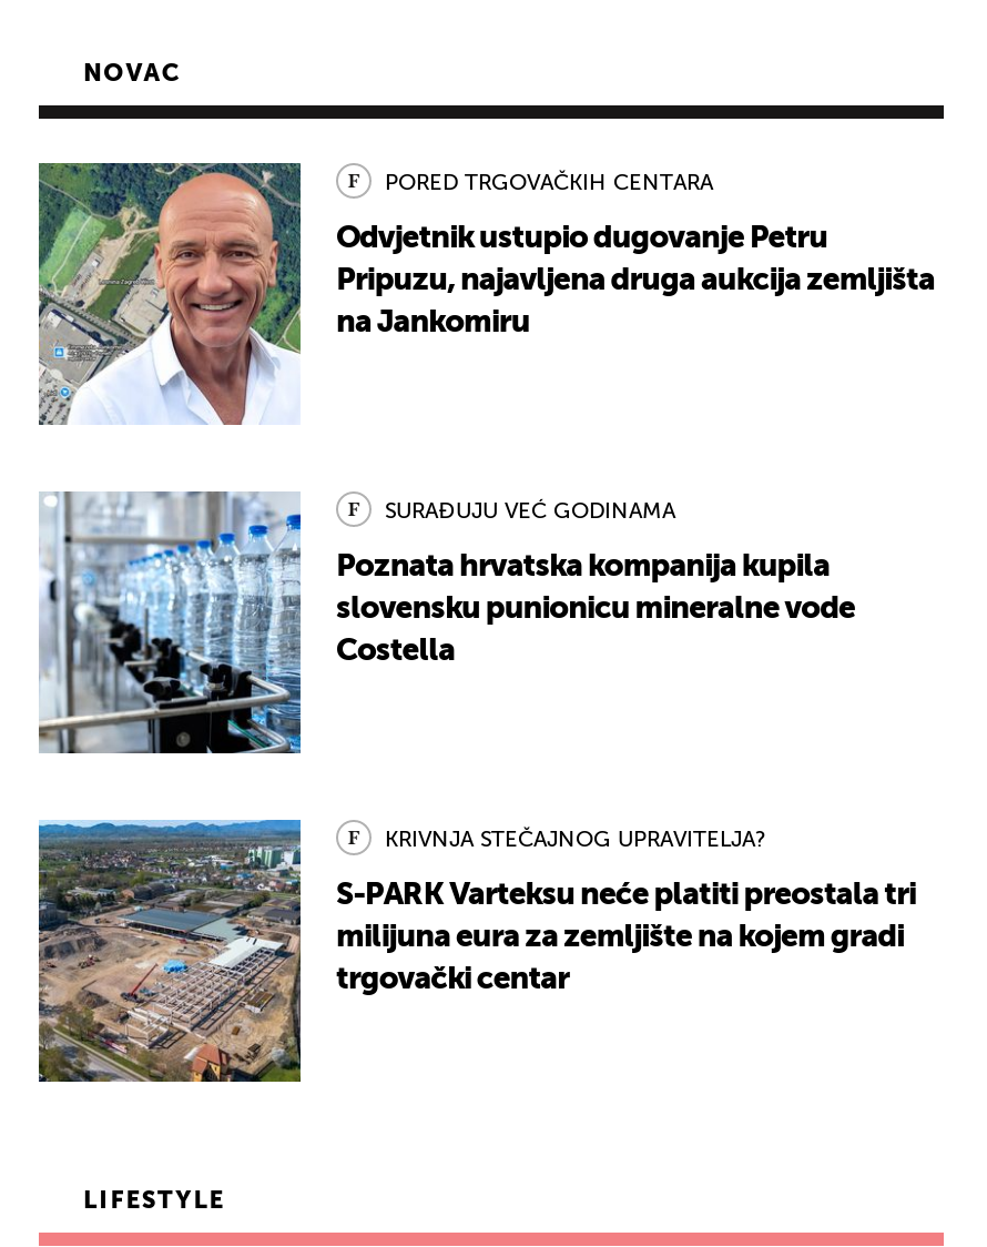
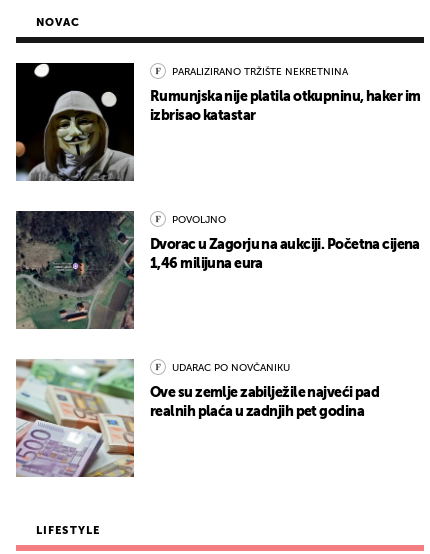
- [image]
- Odvjetnik ustupio dugovanje Petru
- Pripuzu, najavljena druga aukcija zemljišta
- na Jankomiru
+ [image]
+ Rumunjska nije platila otkupninu, haker im
+ izbrisao katastar

- PORED TRGOVAČKIH CENTARA
+ PARALIZIRANO TRŽIŠTE NEKRETNINA

- [image]
- Poznata hrvatska kompanija kupila
- slovensku punionicu mineralne vode
- Costella
+ [image]
+ Dvorac u Zagorju na aukciji. Početna cijena
+ 1,46 milijuna eura

- SURAĐUJU VEĆ GODINAMA
+ POVOLJNO

- [image]
- S-PARK Varteksu neće platiti preostala tri
- milijuna eura za zemljište na kojem gradi
- trgovački centar
+ [image]
+ Ove su zemlje zabilježile najveći pad
+ realnih plaća u zadnjih pet godina

- KRIVNJA STEČAJNOG UPRAVITELJA?
+ UDARAC PO NOVČANIKU
